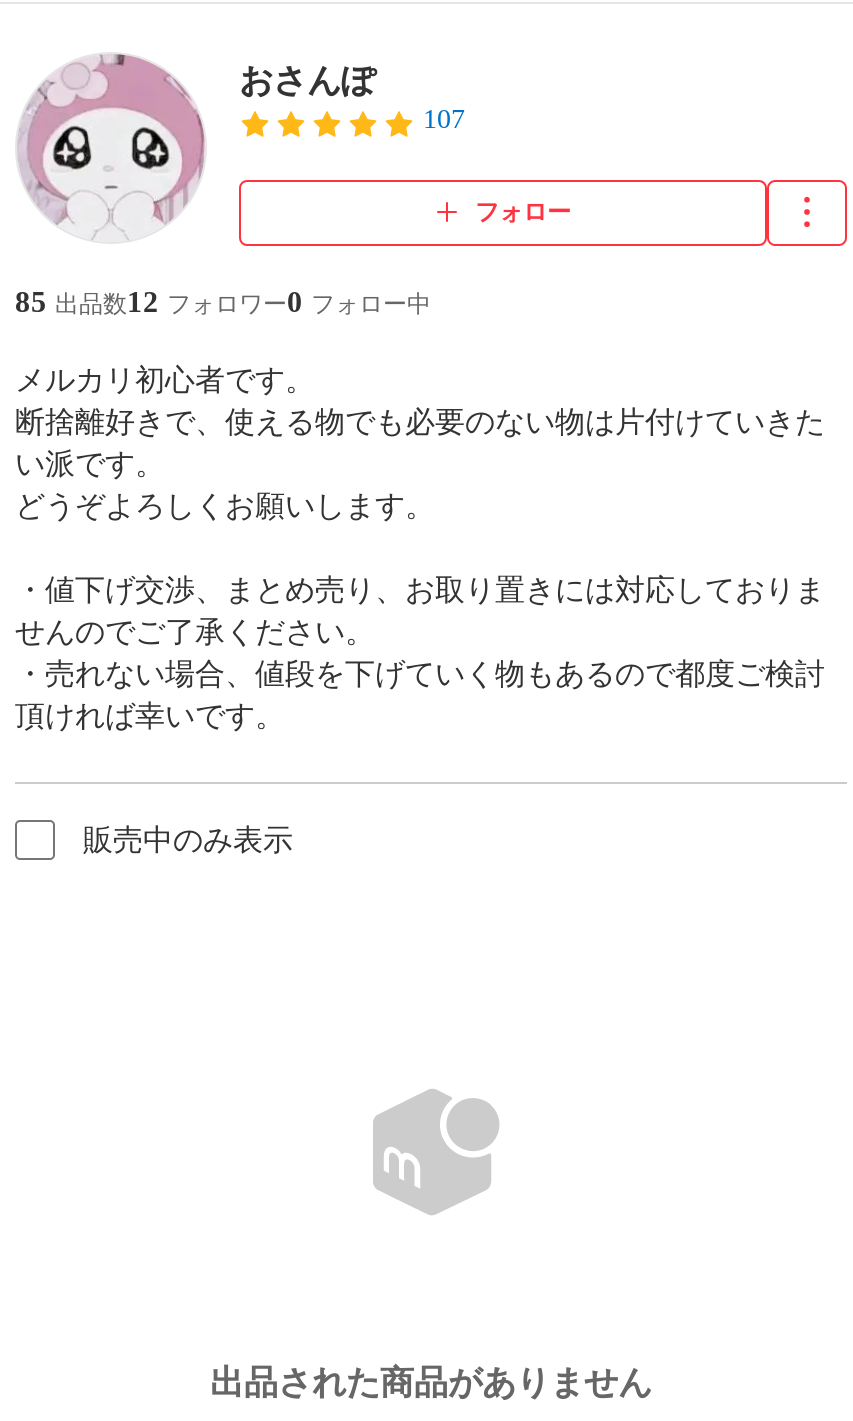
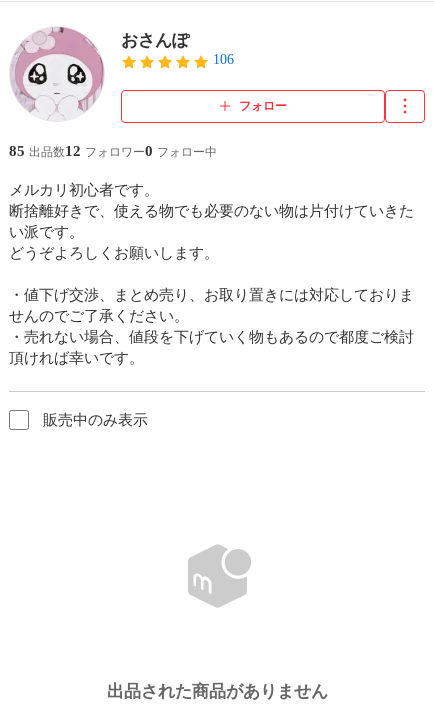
- 107
+ 106
